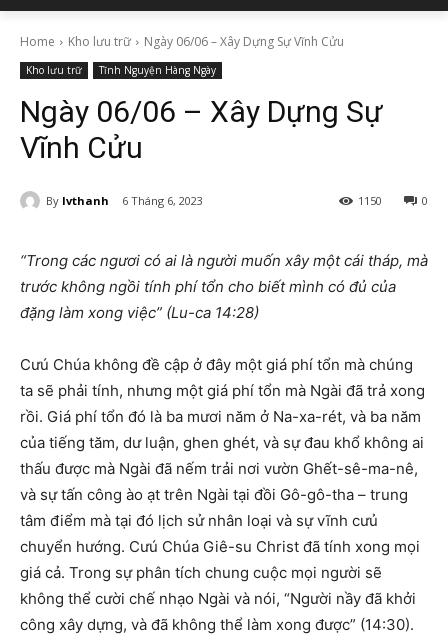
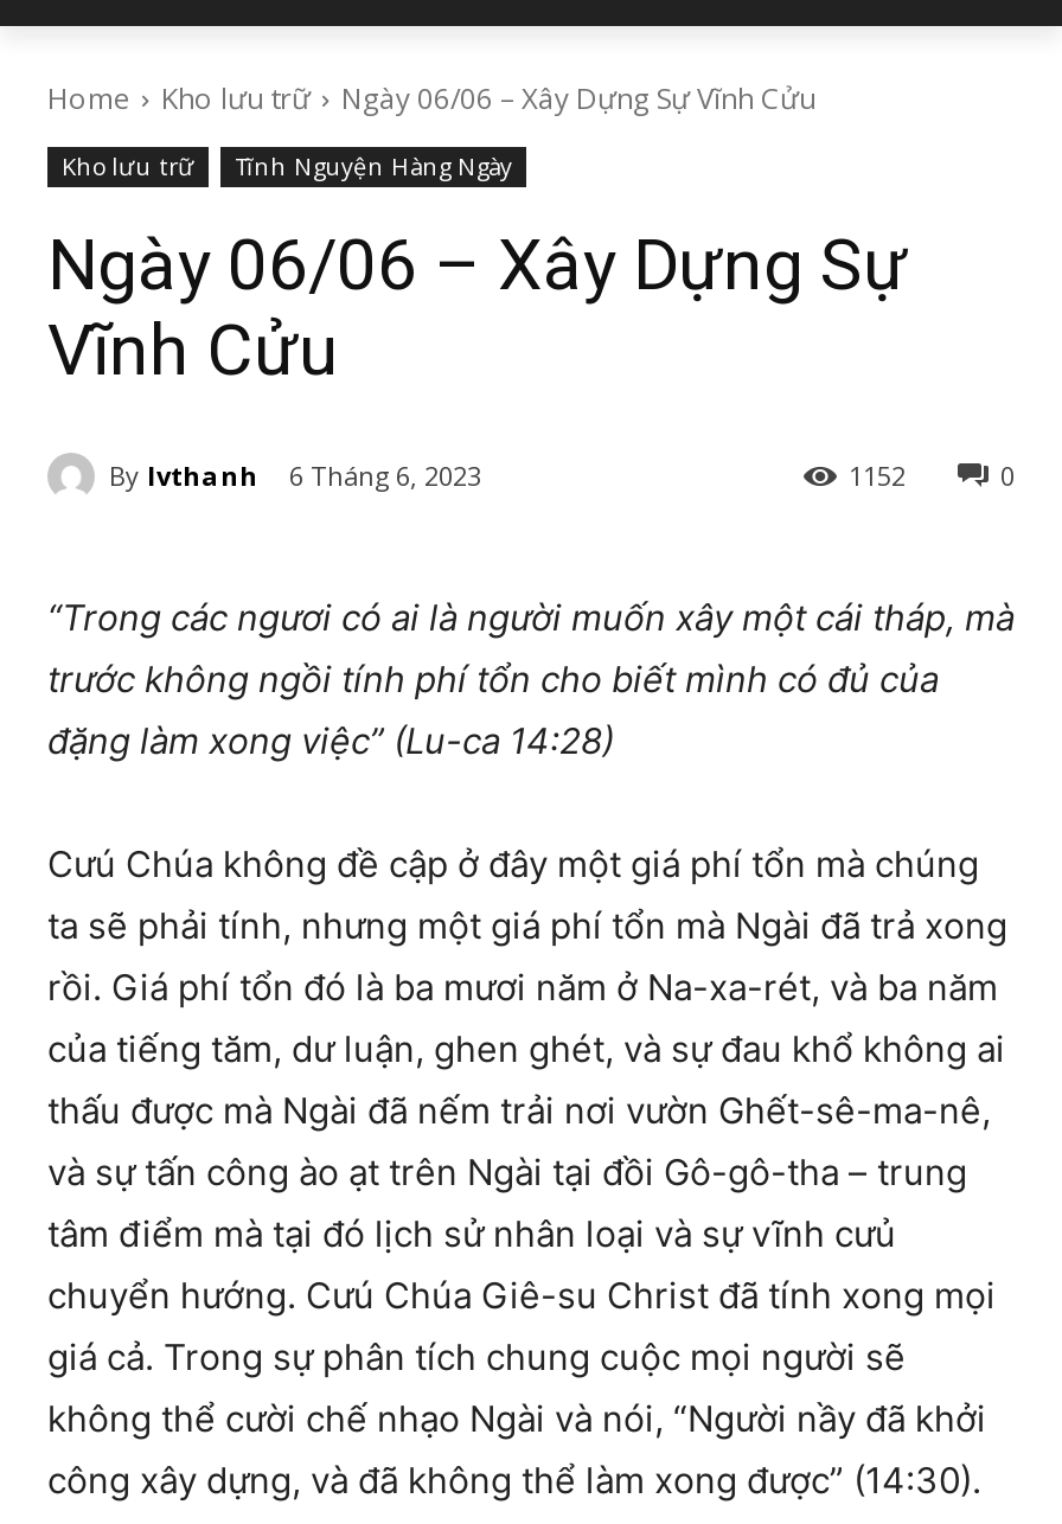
- 1150
+ 1152
